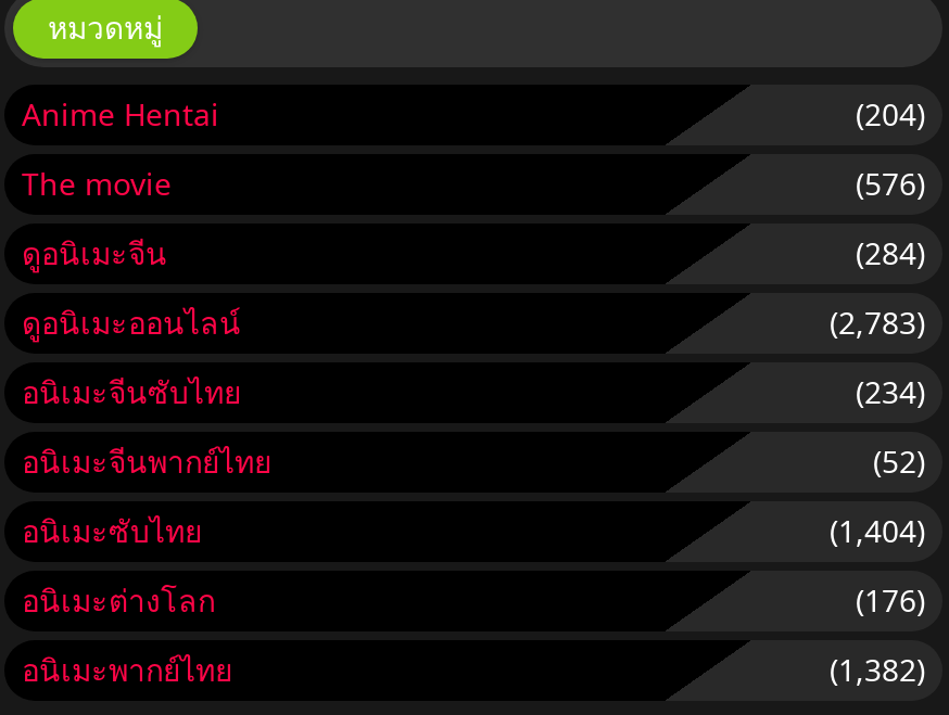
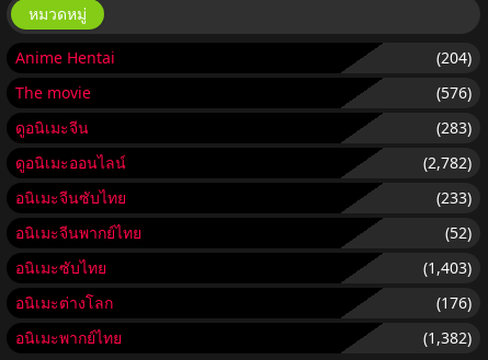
- (284)
+ (283)

- (2,783)
+ (2,782)

- (234)
+ (233)

- (1,404)
+ (1,403)
